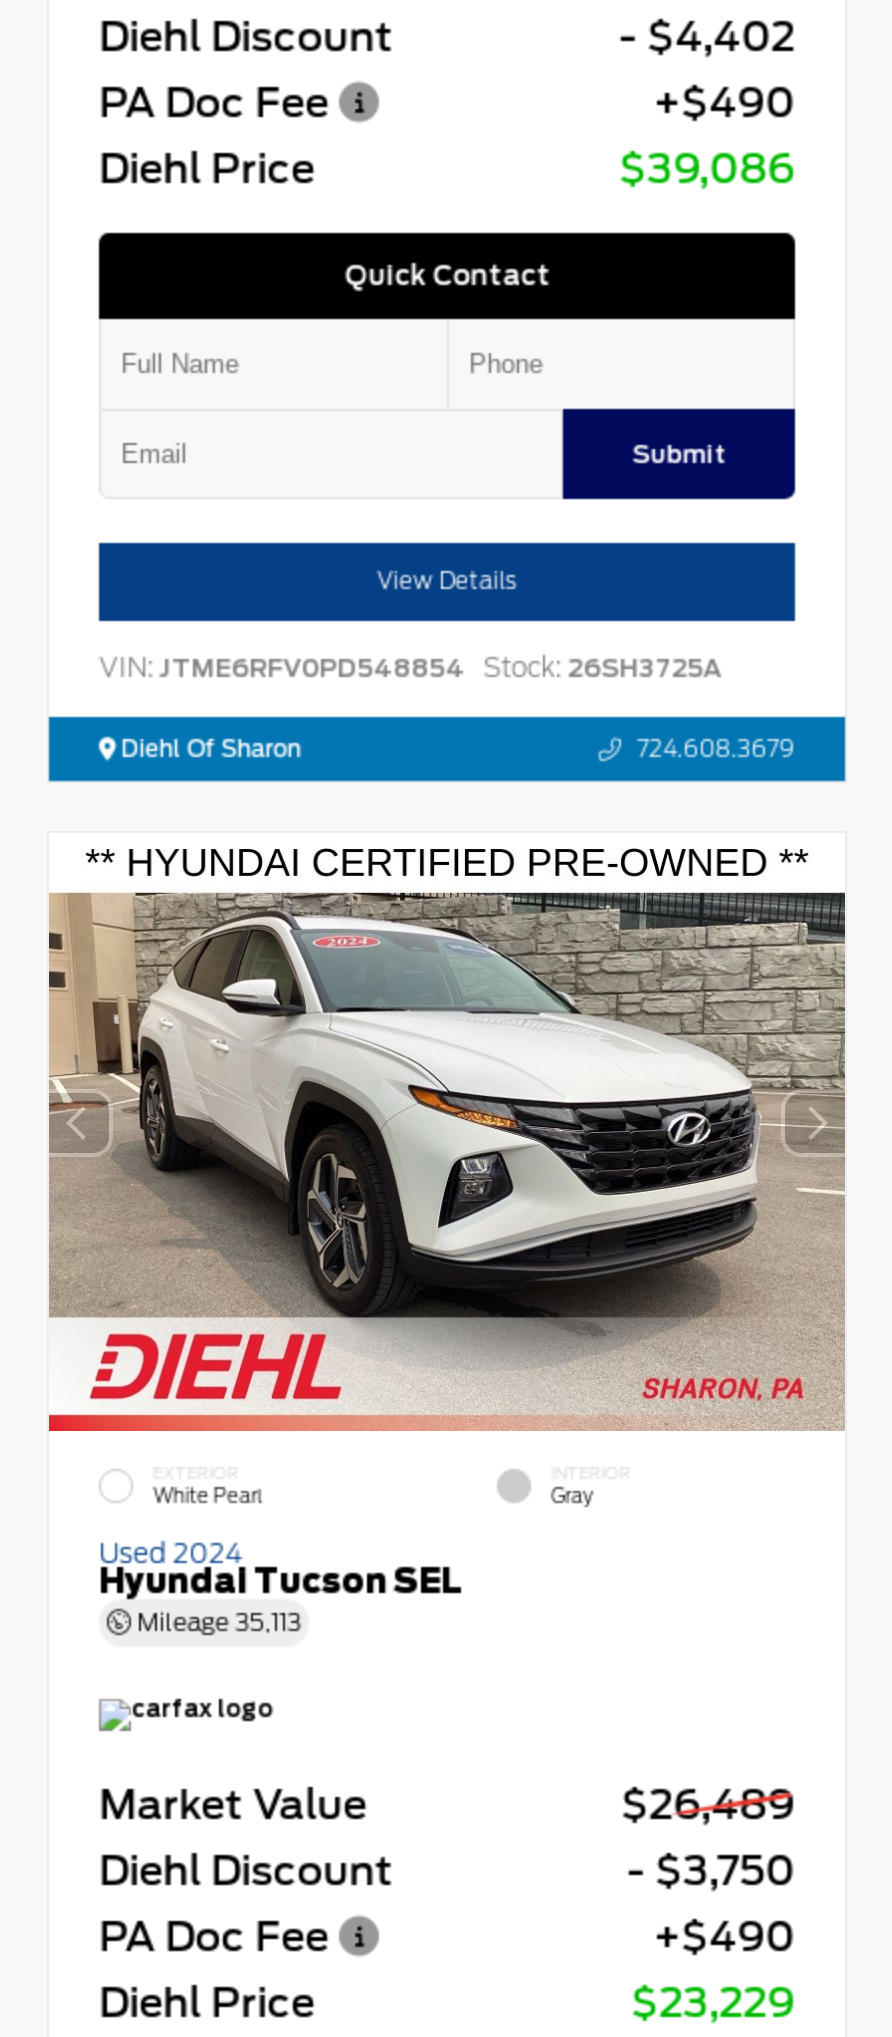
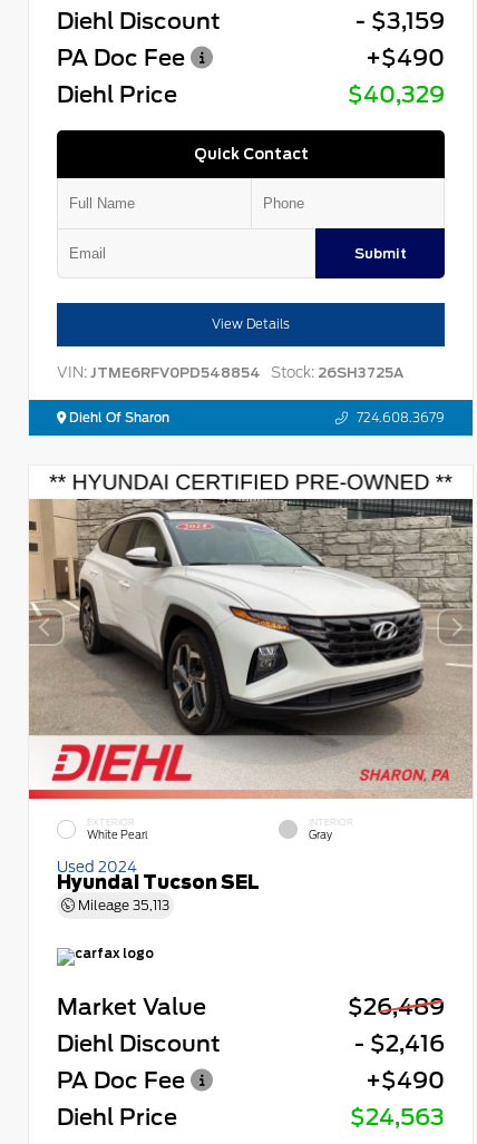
- - $4,402
+ - $3,159

- $39,086
+ $40,329

- - $3,750
+ - $2,416

- $23,229
+ $24,563
